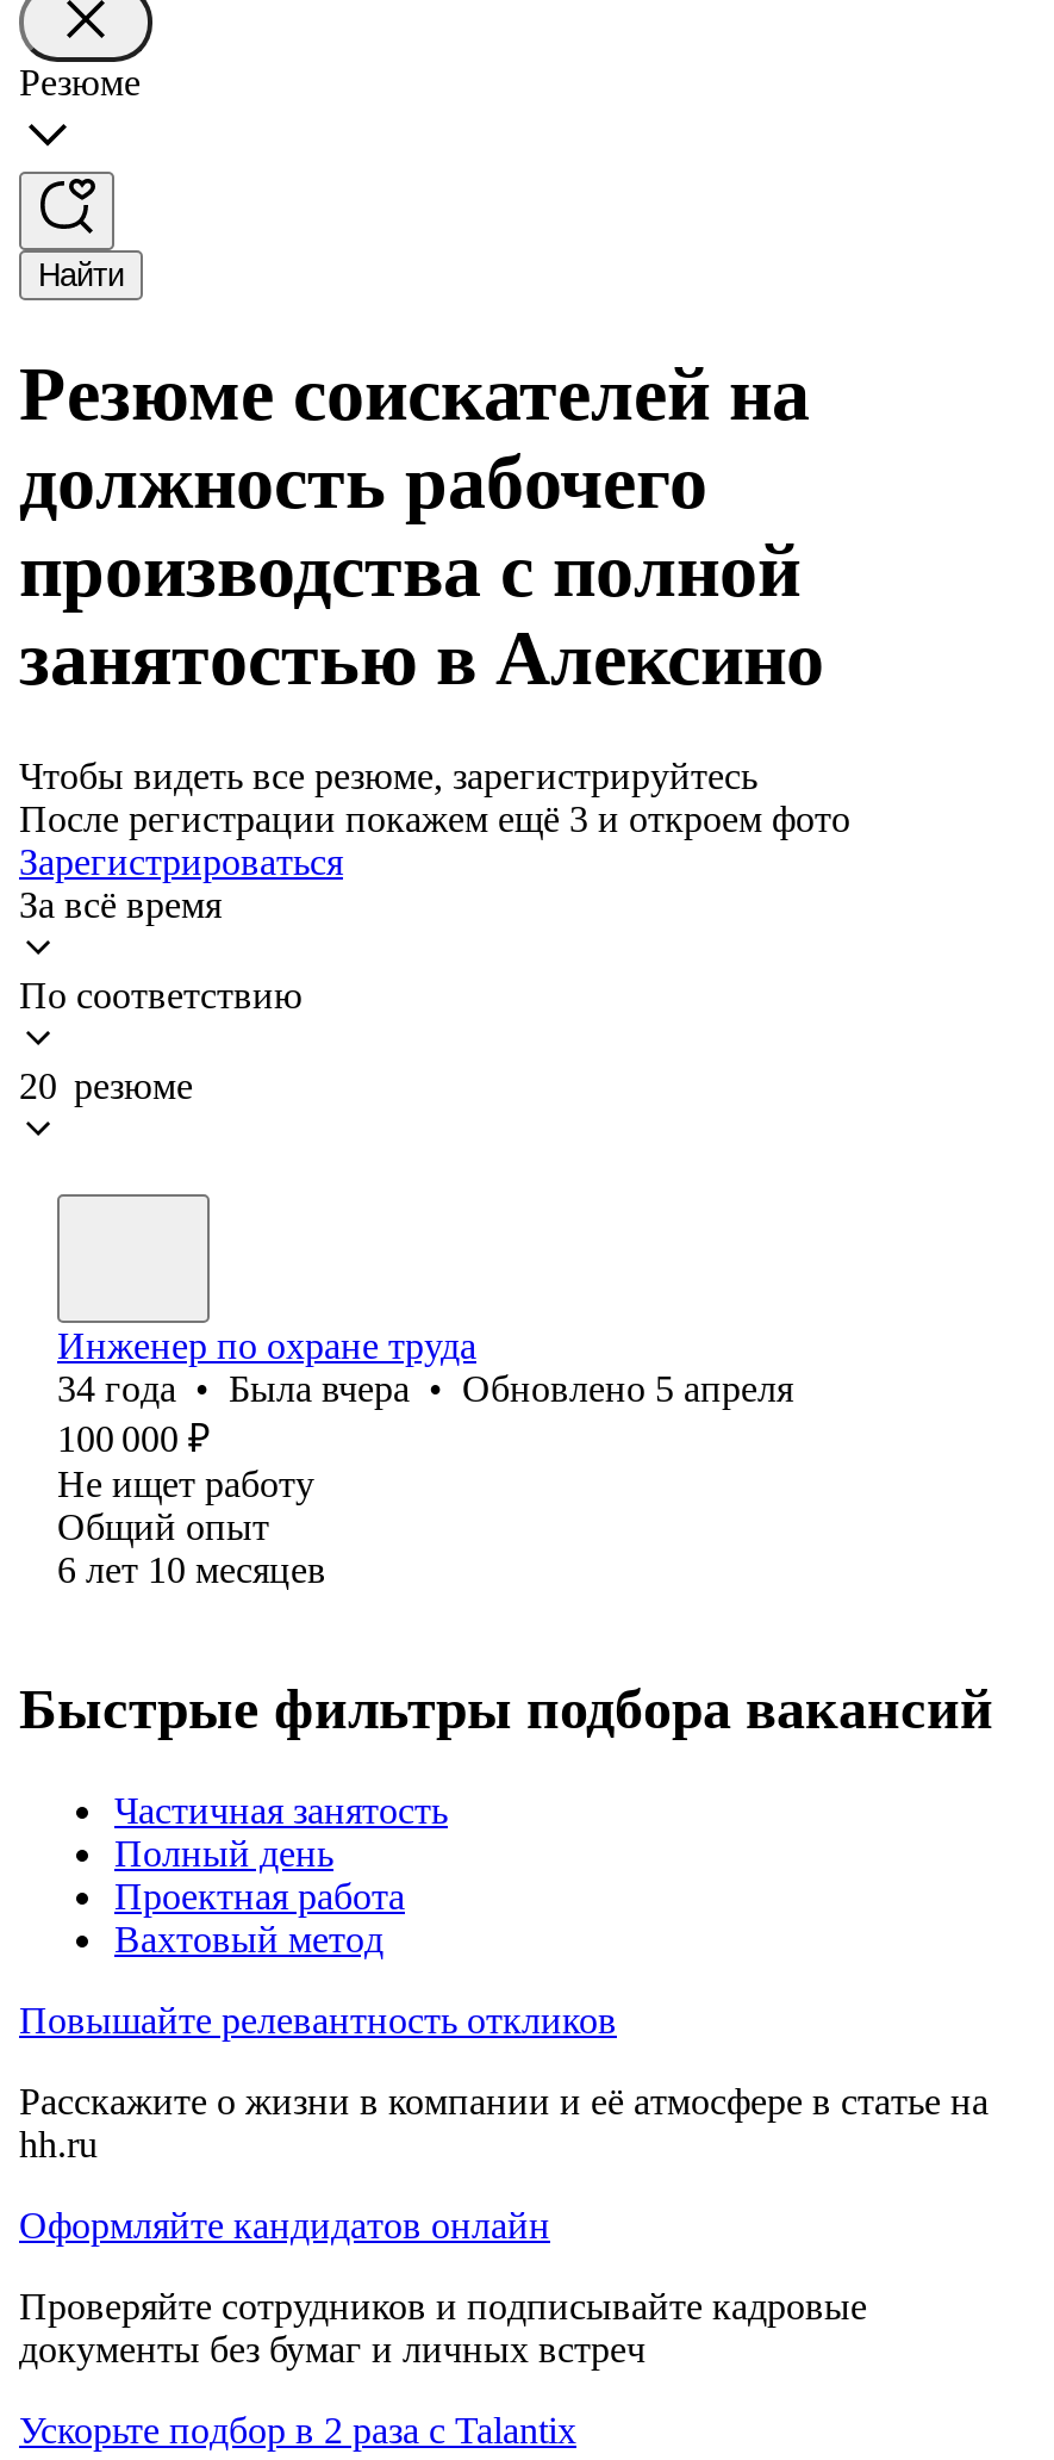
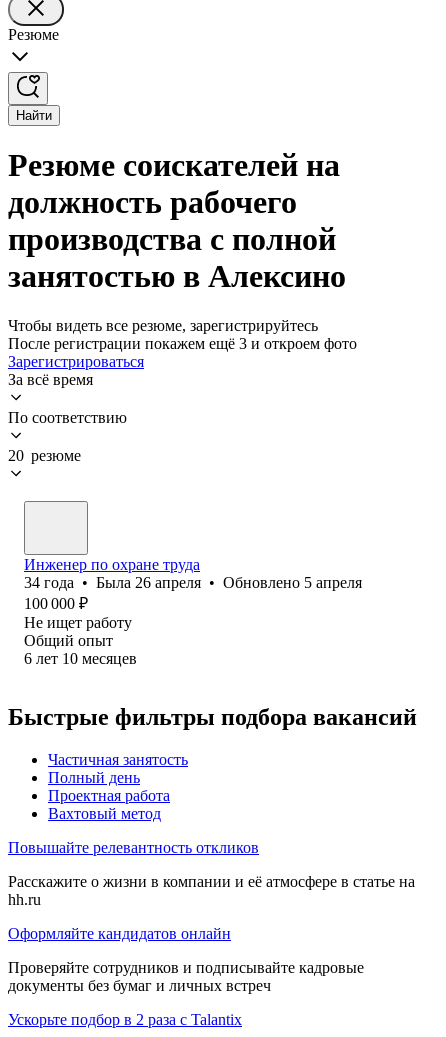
- 34 года • Была вчера • Обновлено 5 апреля
+ 34 года • Была 26 апреля • Обновлено 5 апреля
